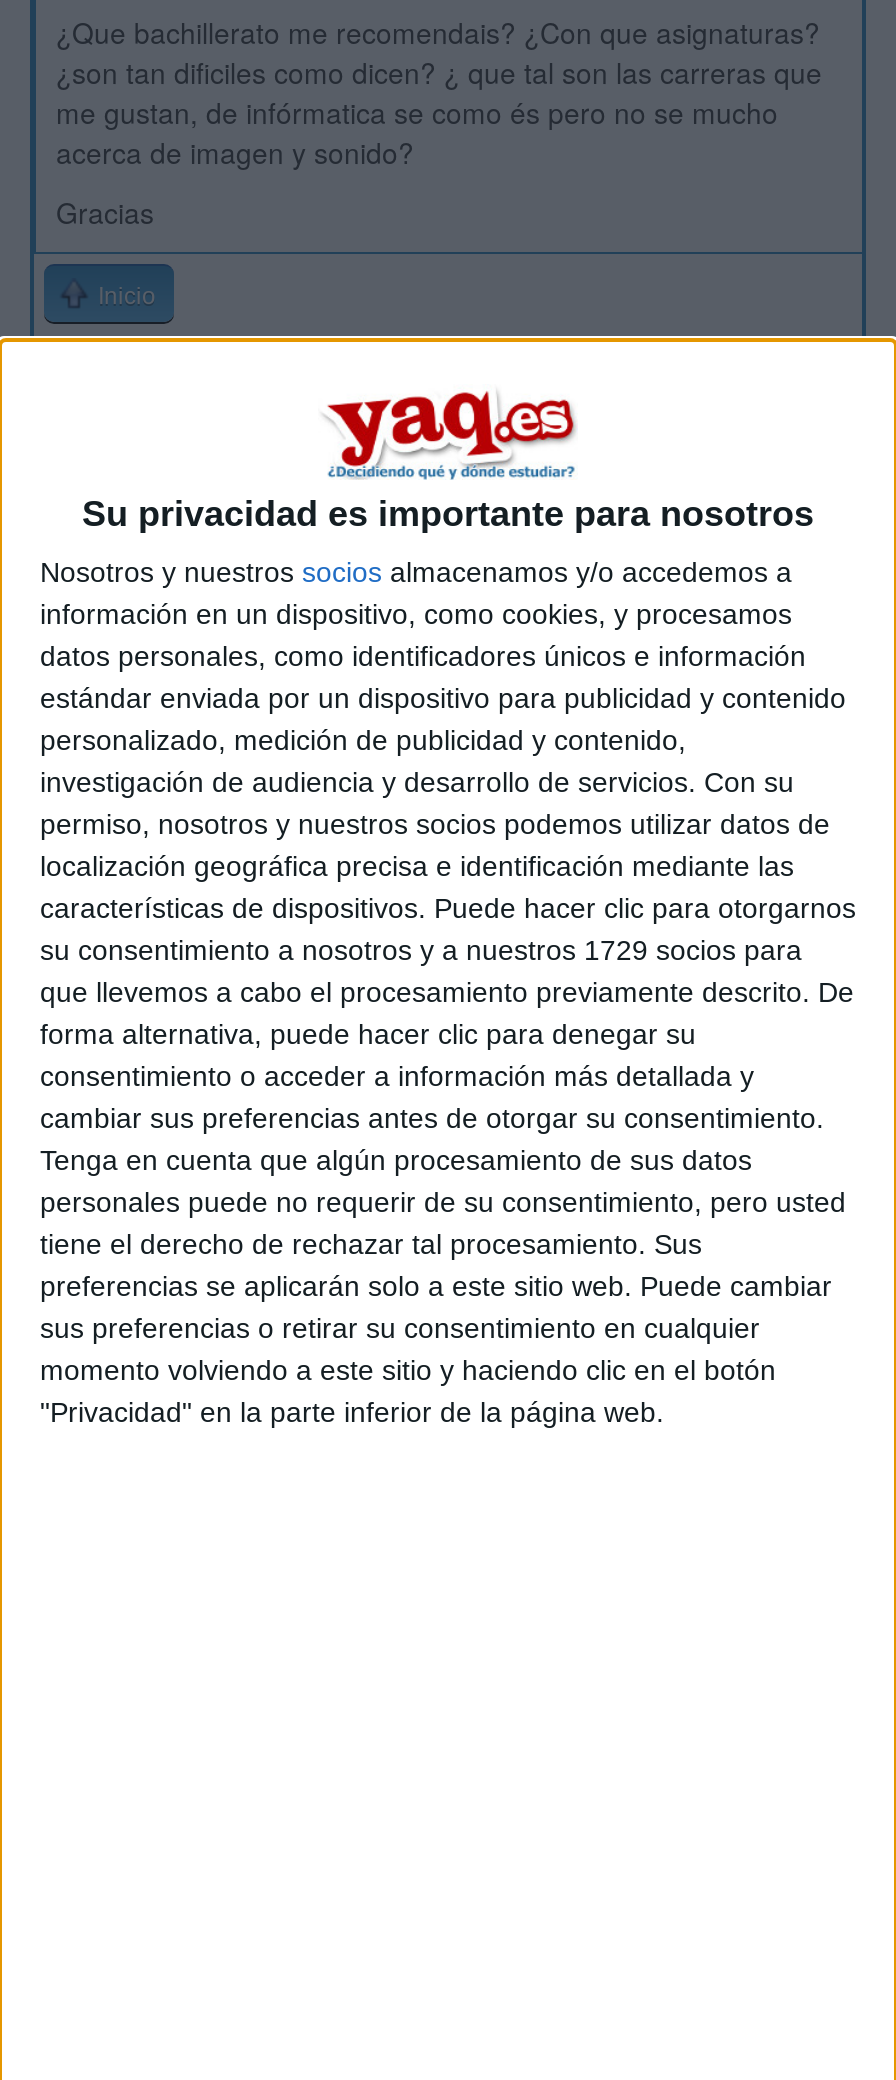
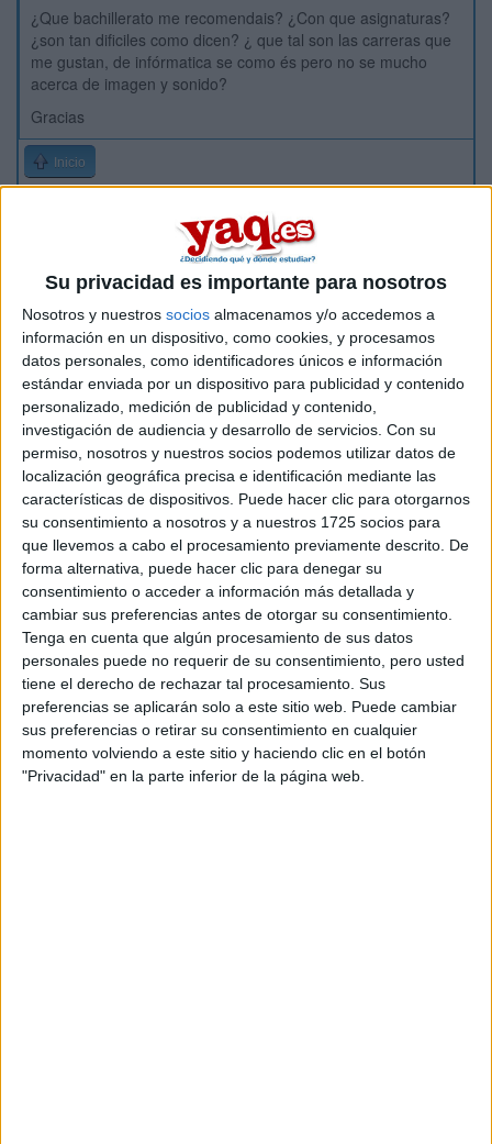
- su consentimiento a nosotros y a nuestros 1729 socios para
+ su consentimiento a nosotros y a nuestros 1725 socios para
